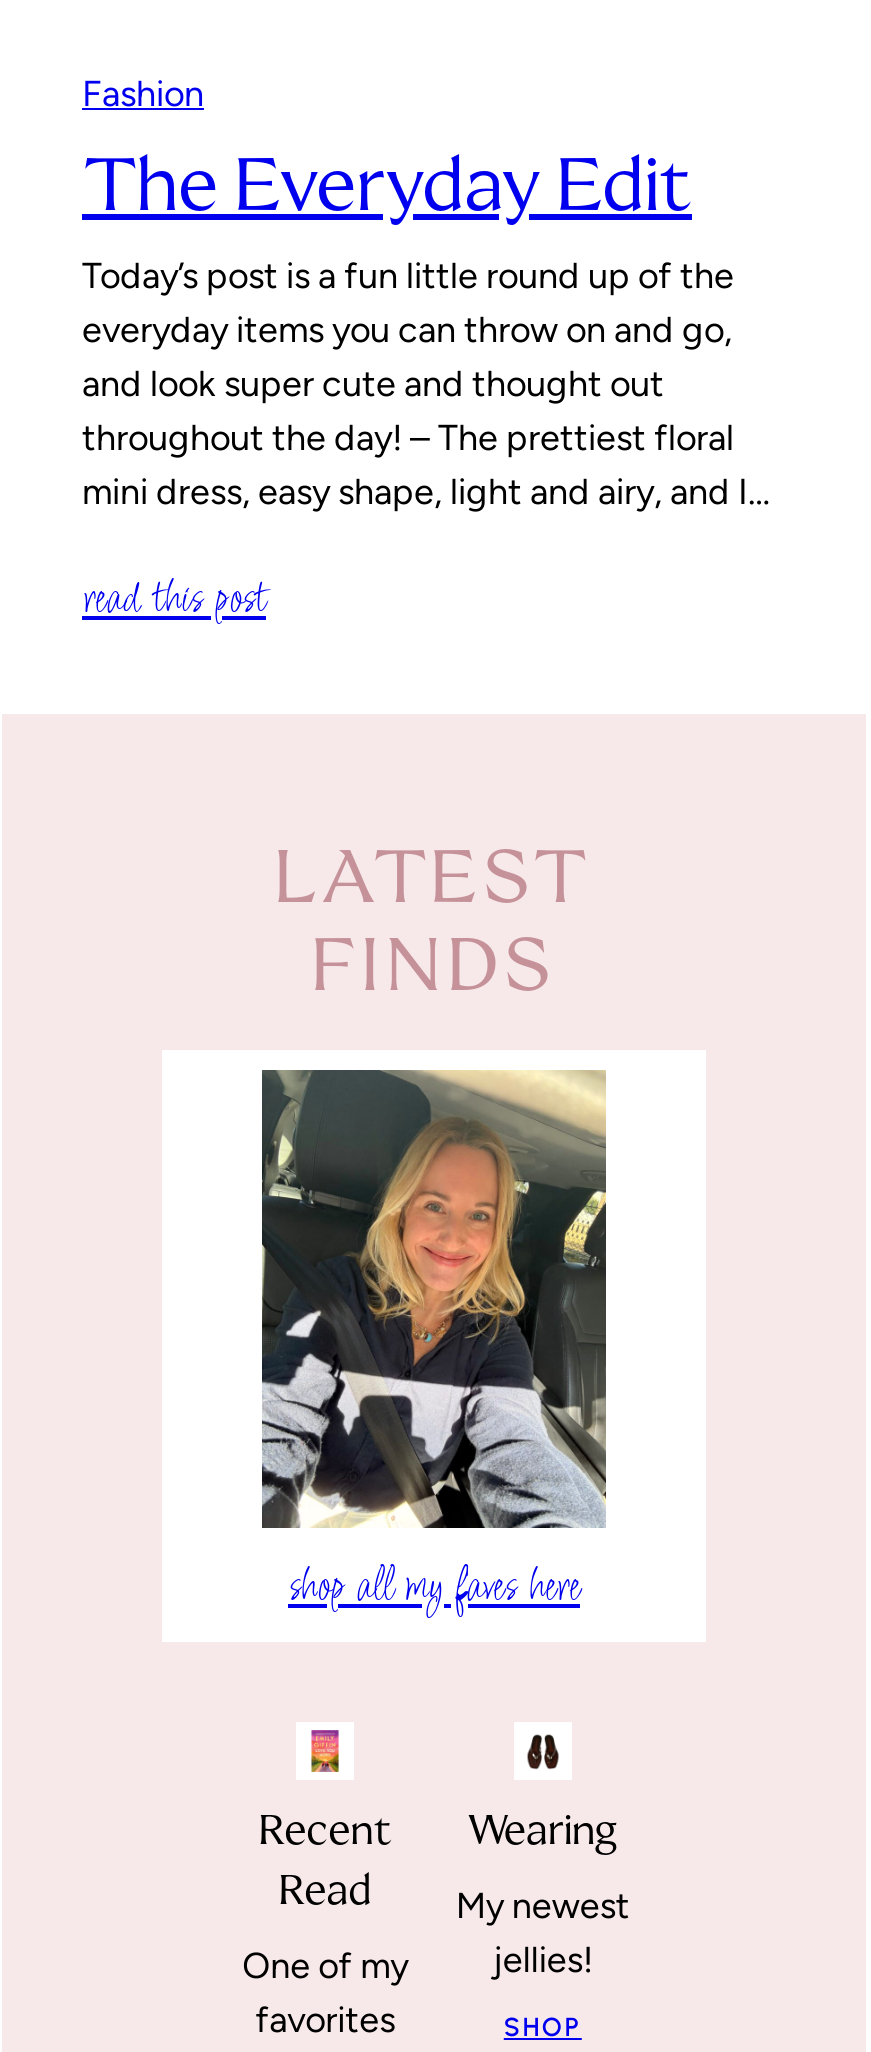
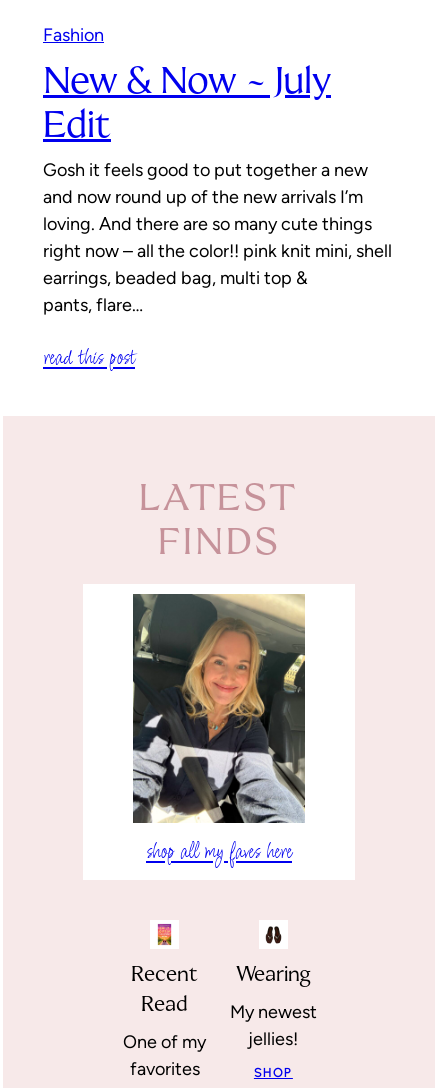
- The Everyday Edit
- Today’s post is a fun little round up of the
- everyday items you can throw on and go,
- and look super cute and thought out
- throughout the day! – The prettiest floral
- mini dress, easy shape, light and airy, and I…
+ New & Now ~ July
+ Edit
+ Gosh it feels good to put together a new
+ and now round up of the new arrivals I’m
+ loving. And there are so many cute things
+ right now – all the color!! pink knit mini, shell
+ earrings, beaded bag, multi top &
+ pants, flare…
